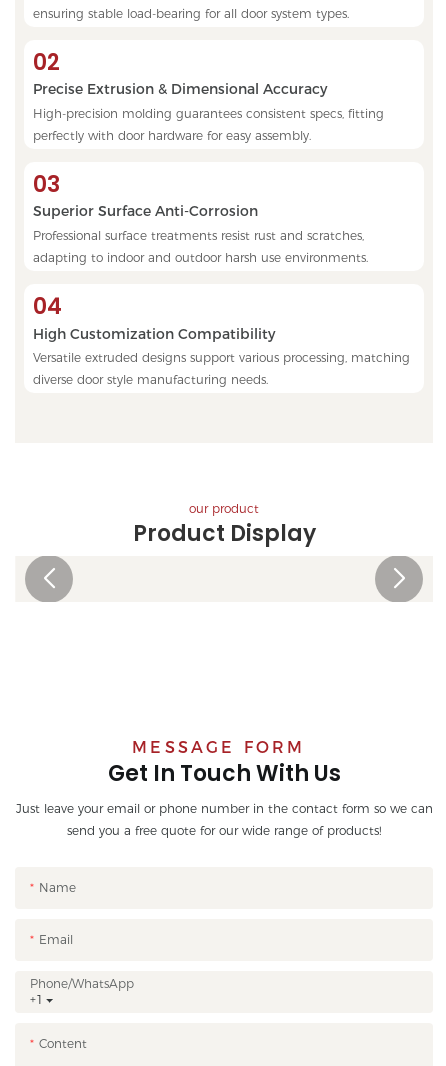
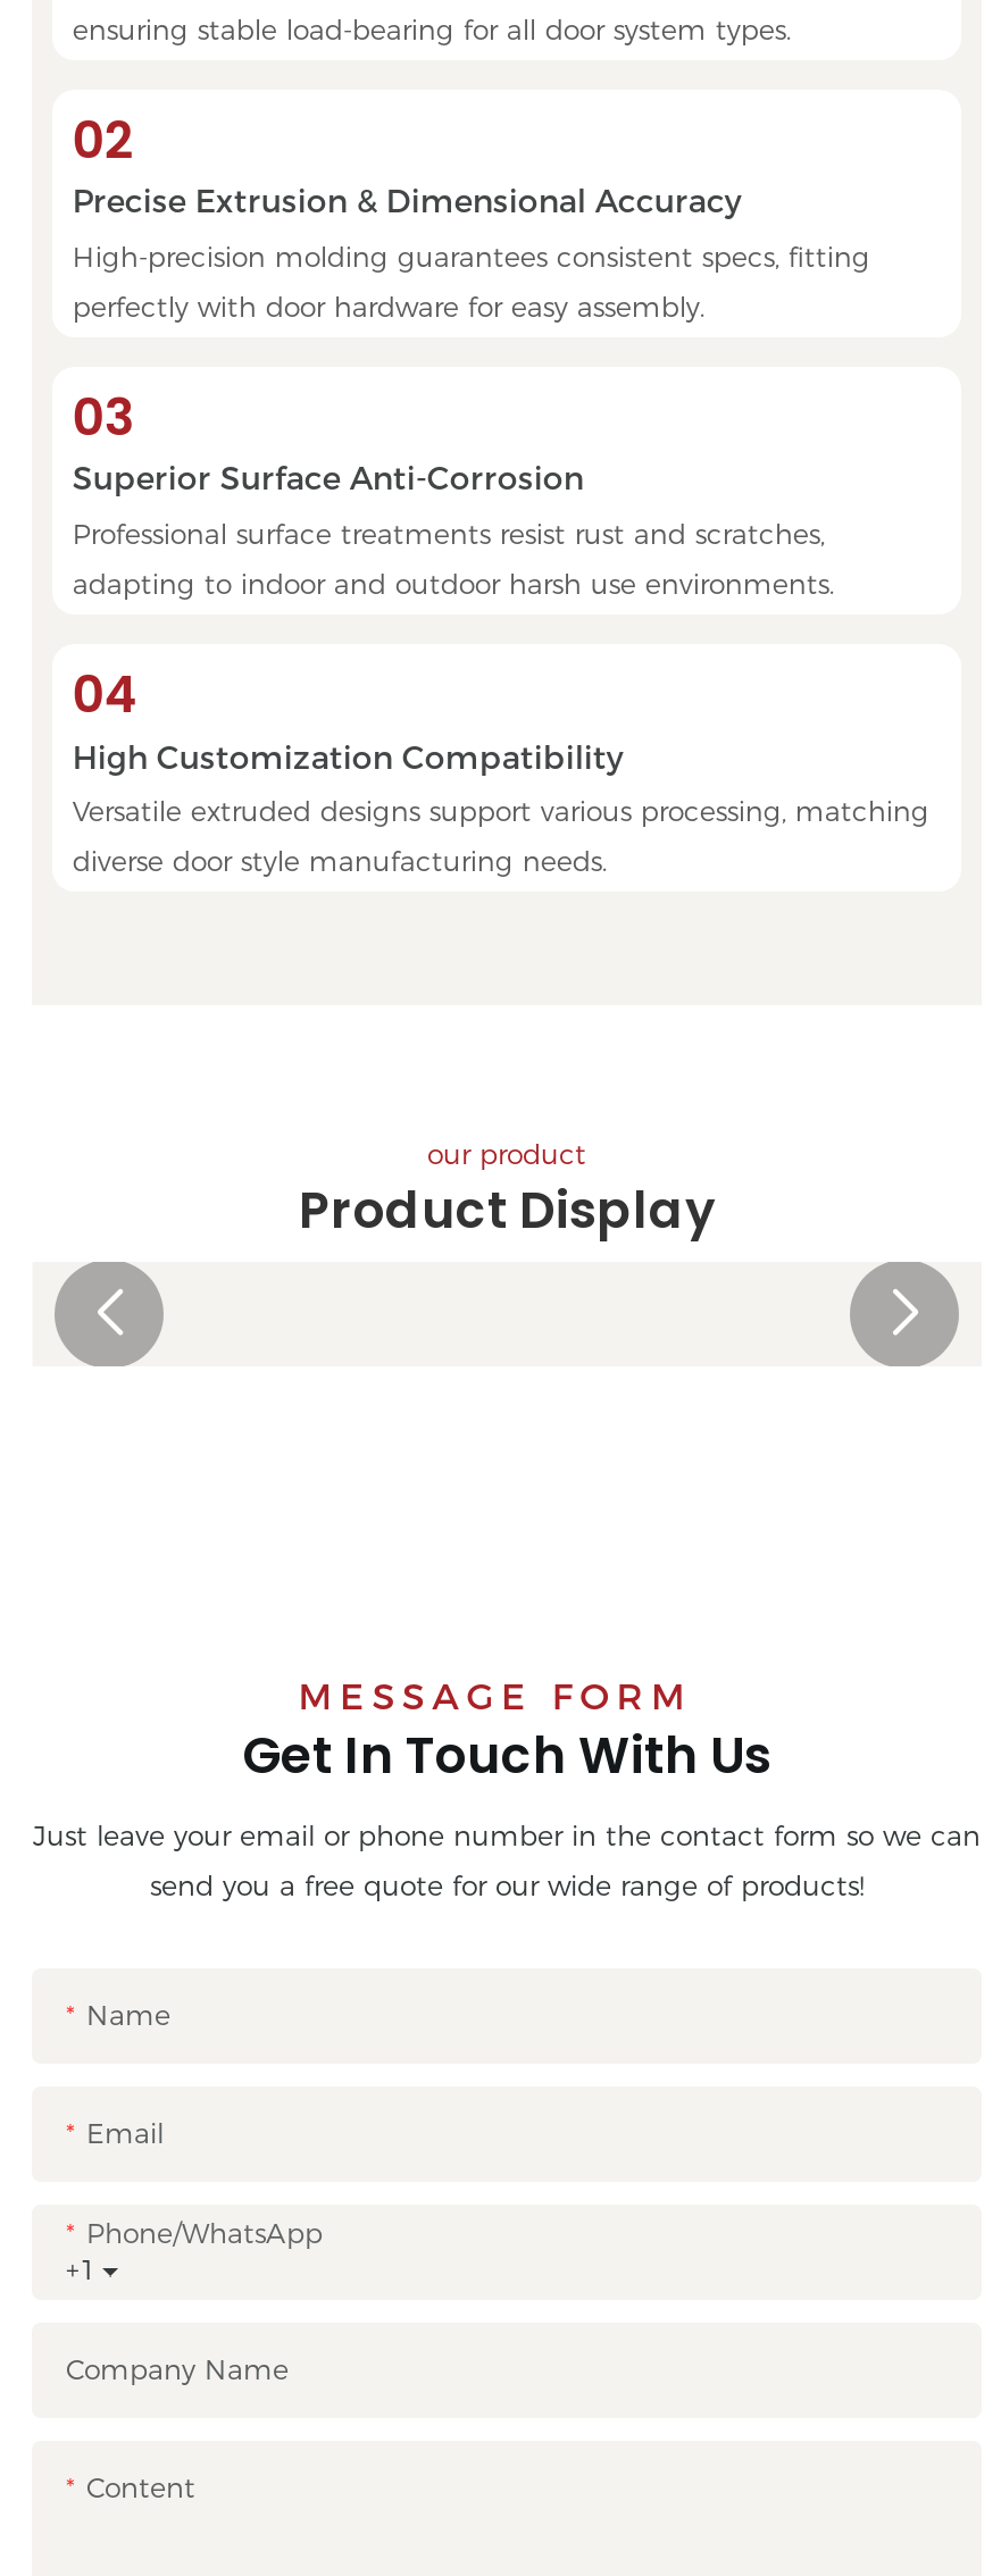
+ Company Name
